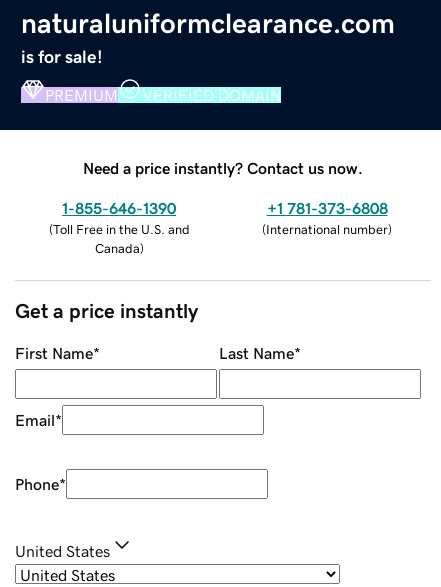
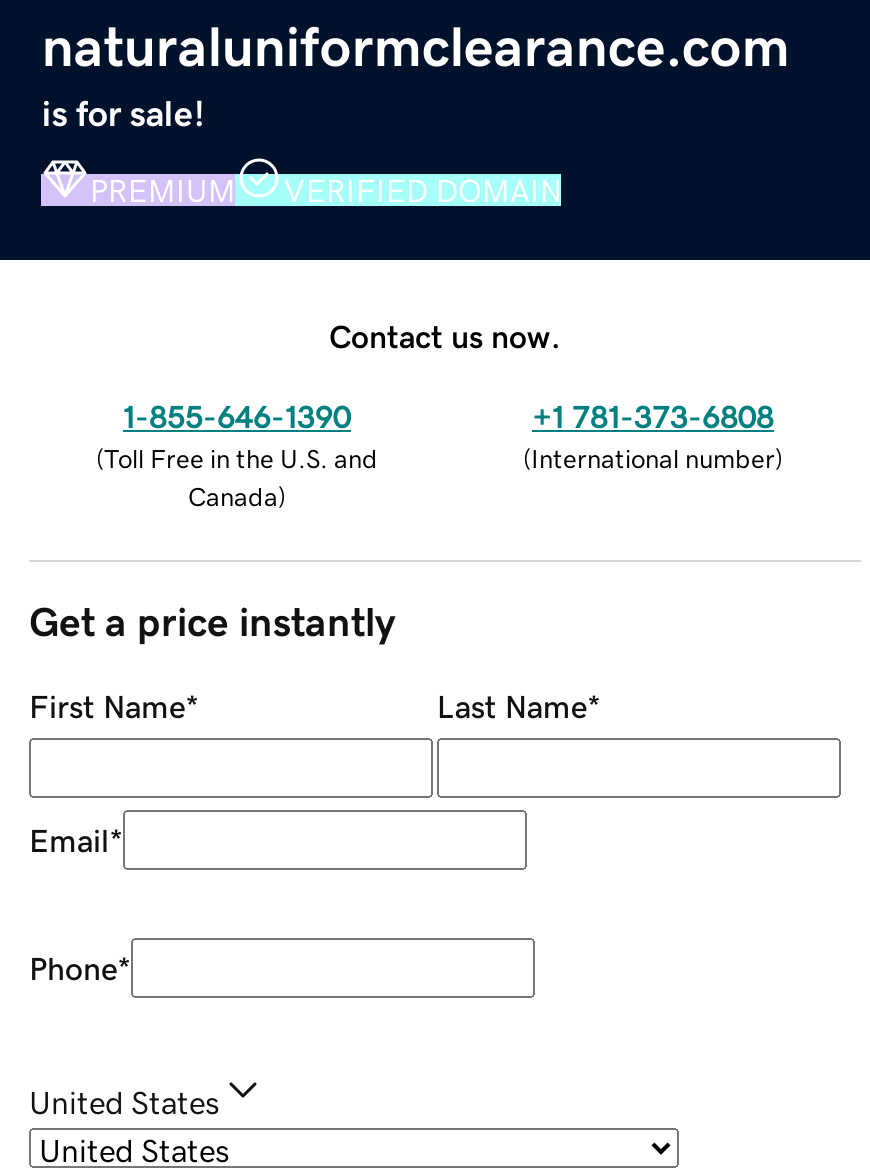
- Need a price instantly? Contact us now.
+ Contact us now.
